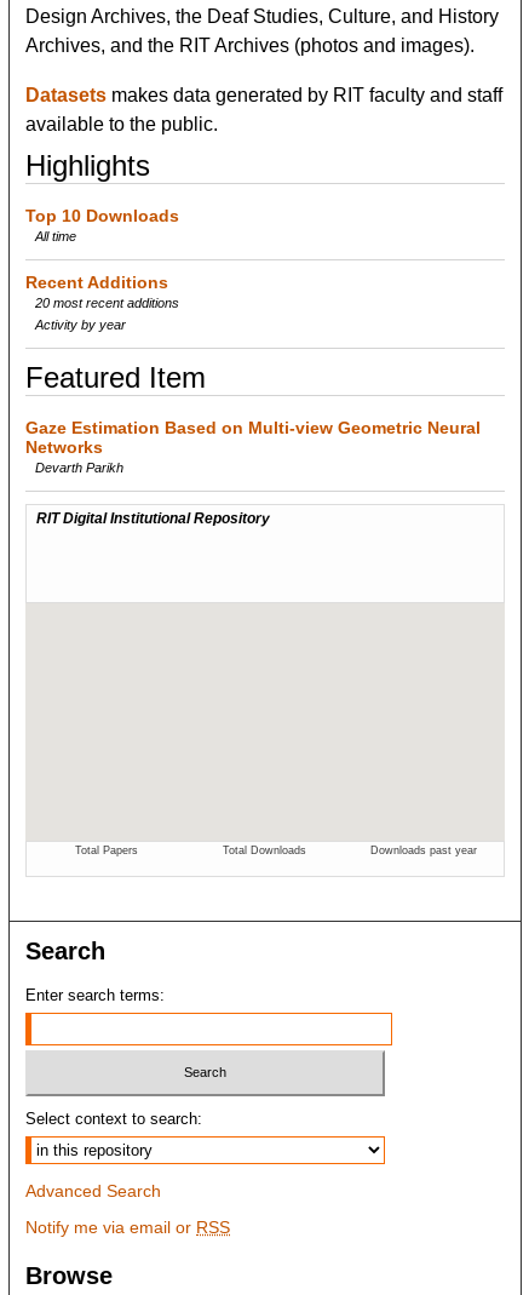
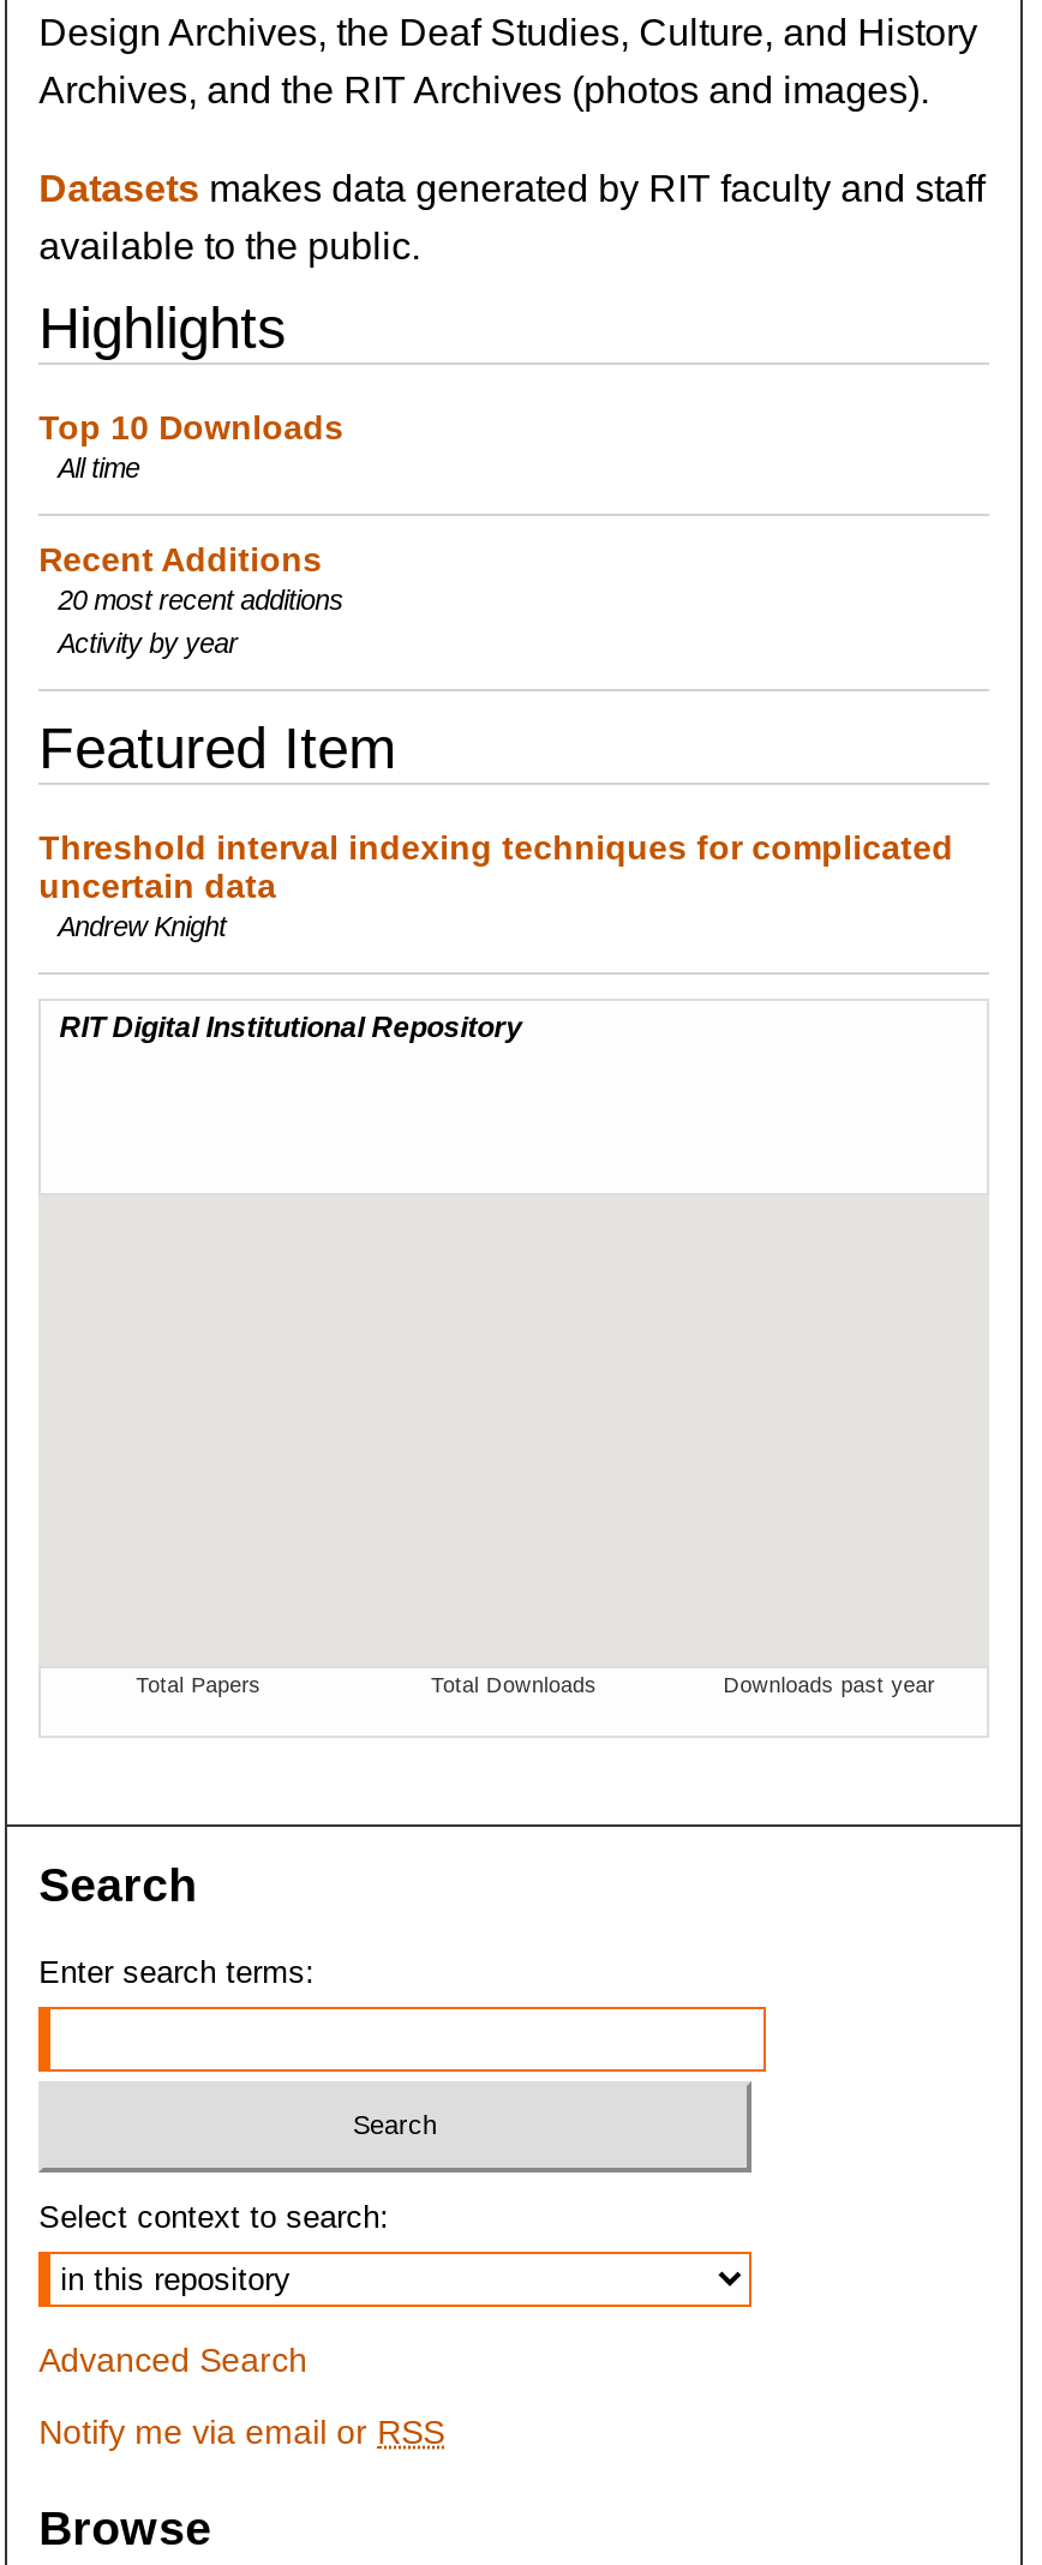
- Gaze Estimation Based on Multi-view Geometric Neural
- Networks
- Devarth Parikh
+ Threshold interval indexing techniques for complicated
+ uncertain data
+ Andrew Knight
